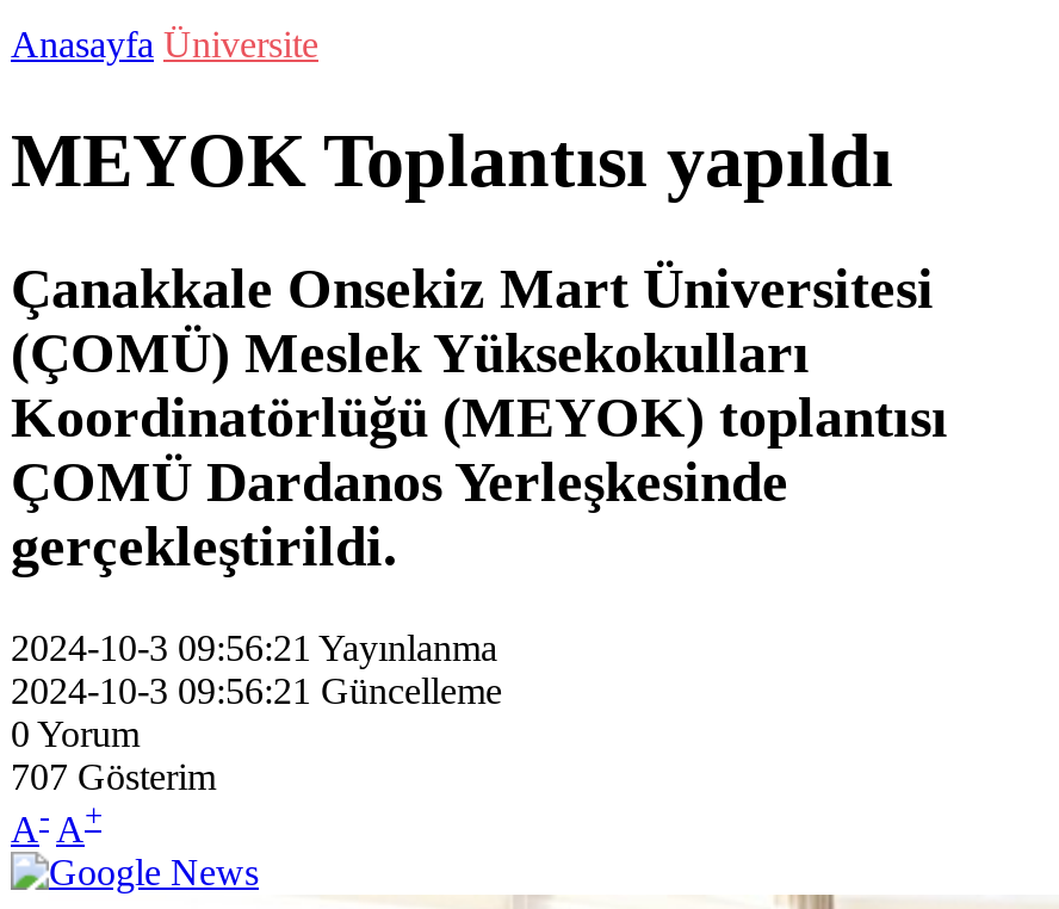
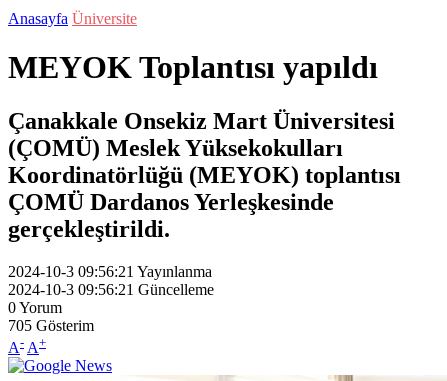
- 707 Gösterim
+ 705 Gösterim
